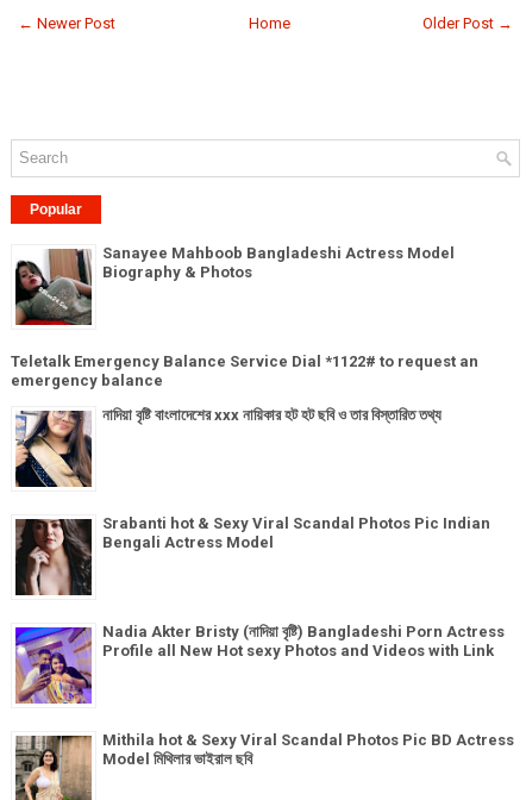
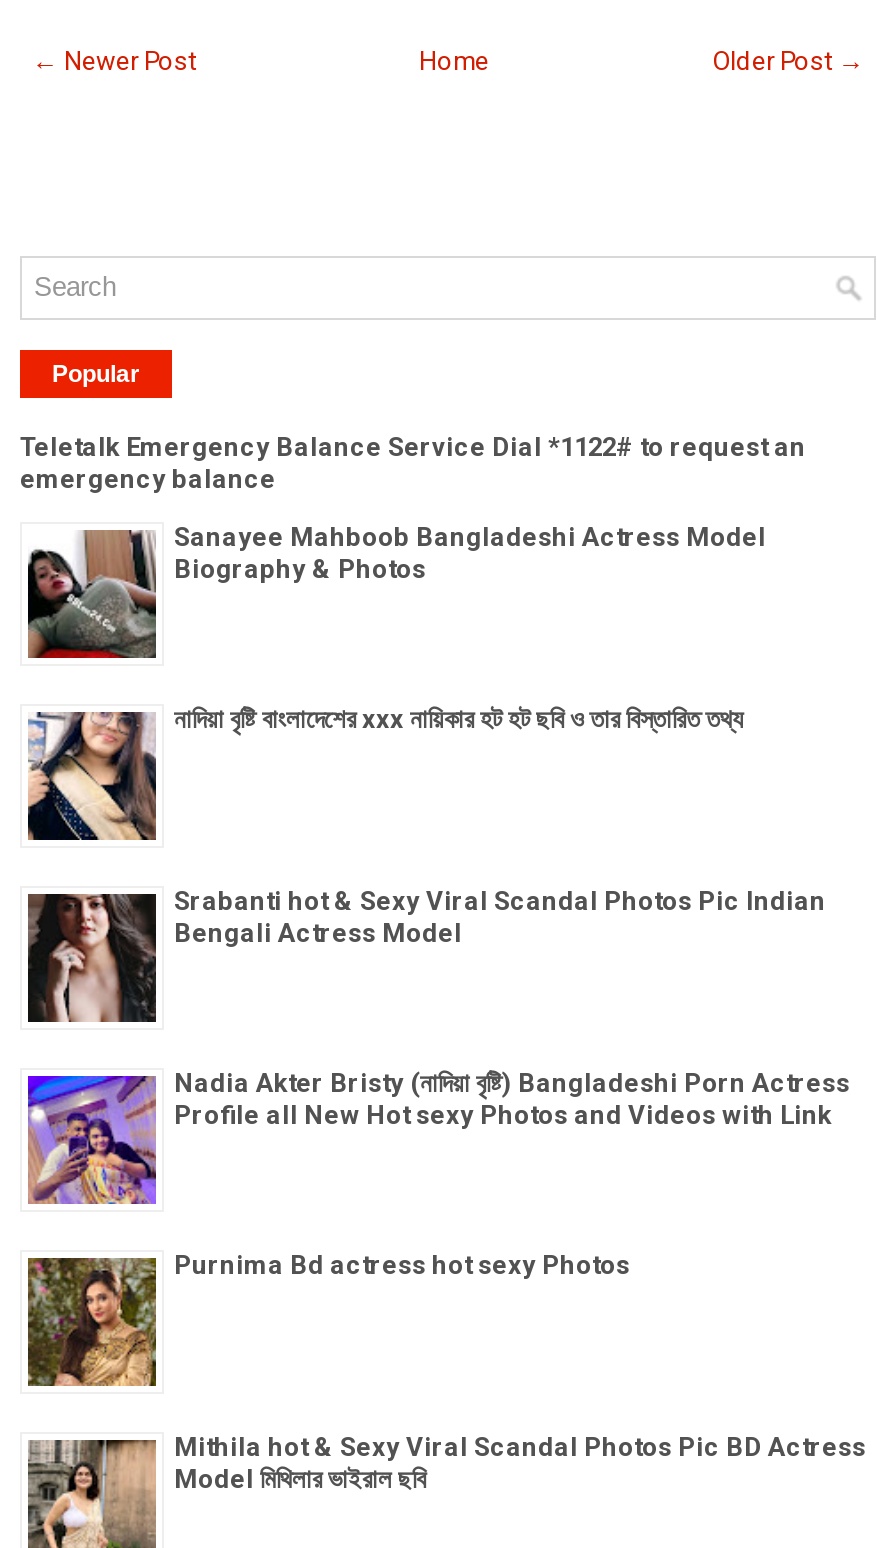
moved up: Teletalk Emergency Balance Service Dial *1122# to request an | emergency balance

+ [image]
+ Purnima Bd actress hot sexy Photos
